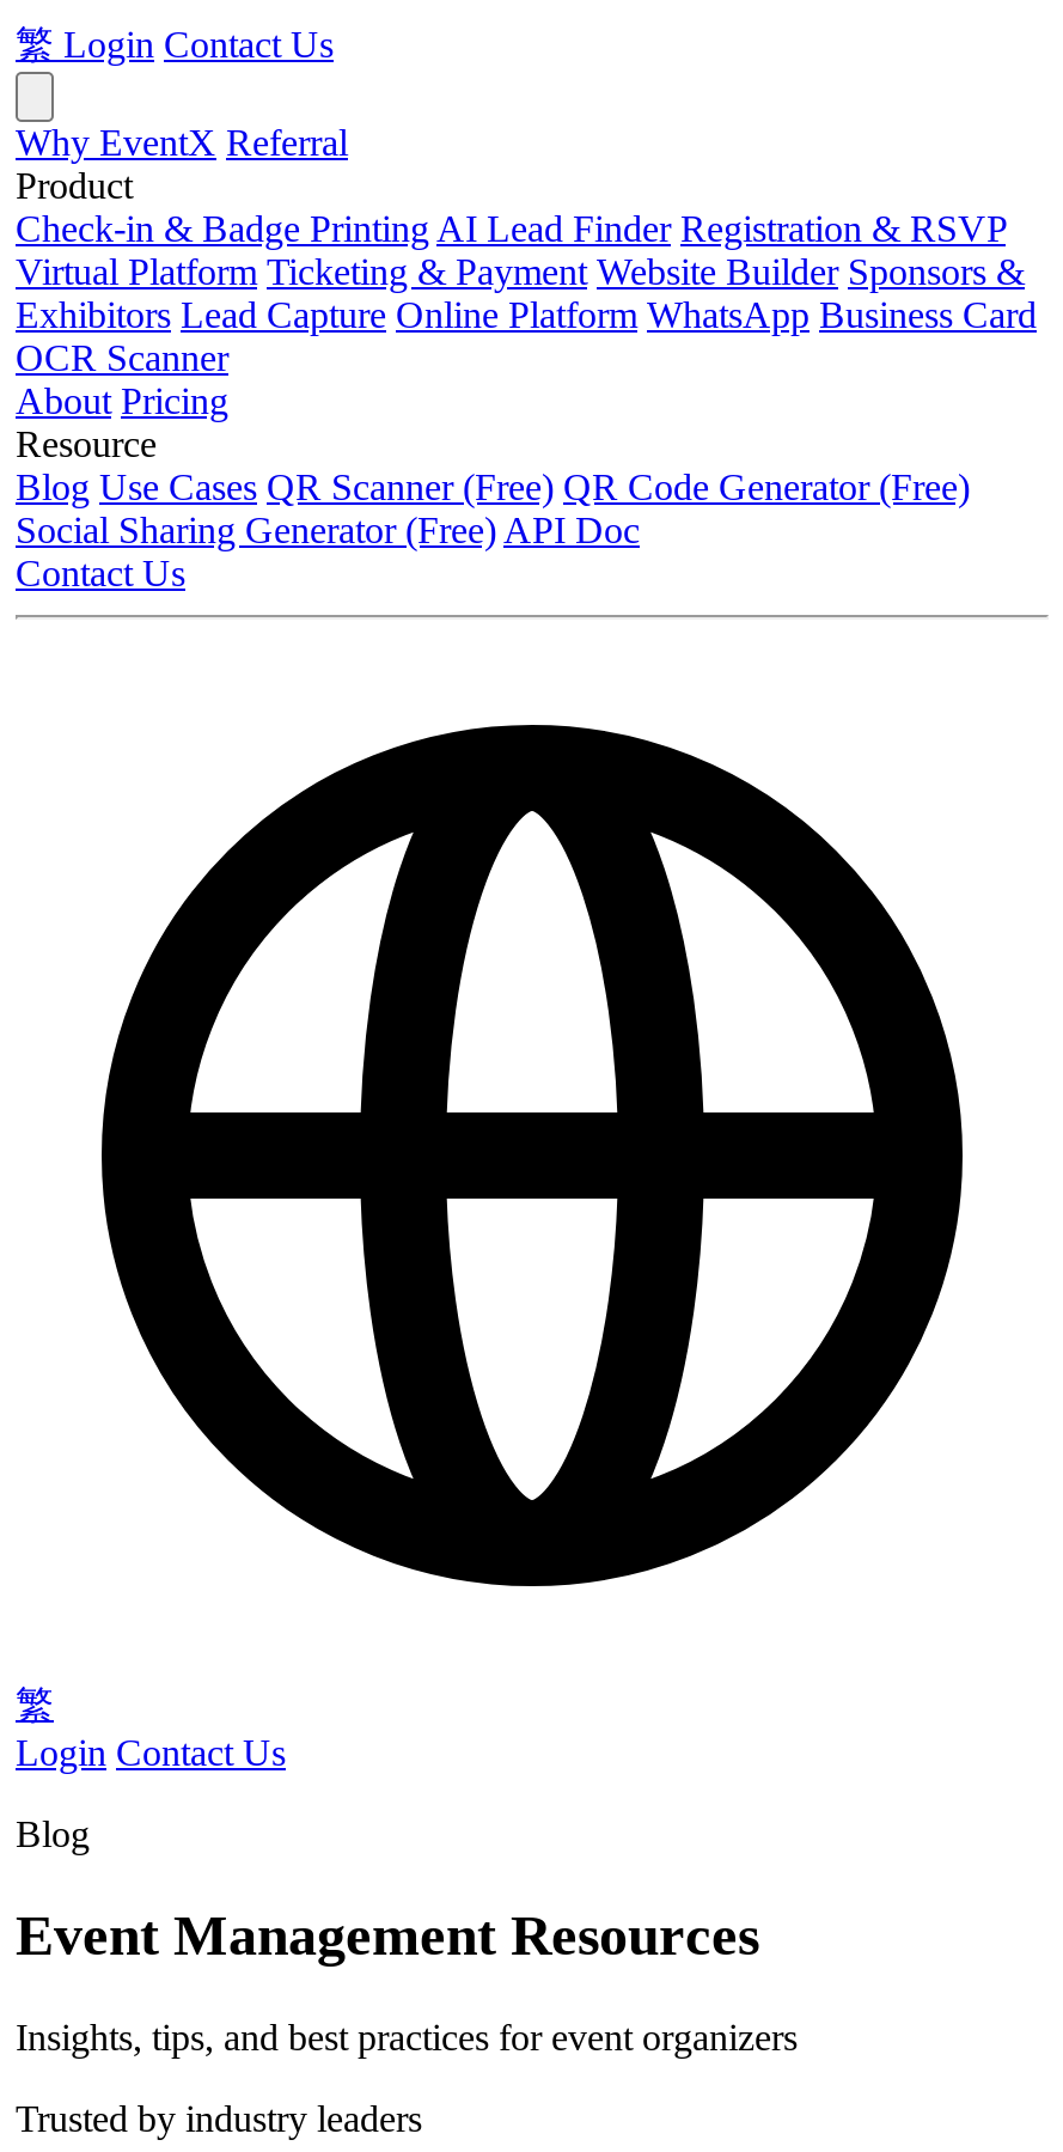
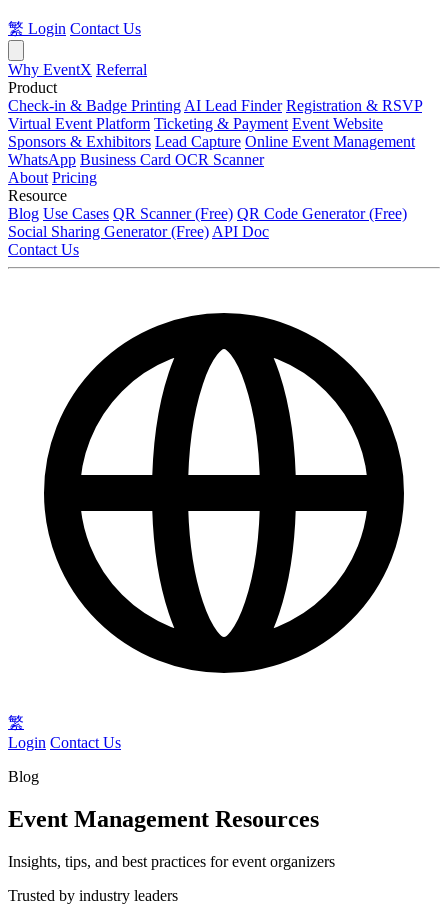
- Virtual Platform Ticketing & Payment Website Builder Sponsors &
- Exhibitors Lead Capture Online Platform WhatsApp Business Card
- OCR Scanner
+ Virtual Event Platform Ticketing & Payment Event Website
+ Sponsors & Exhibitors Lead Capture Online Event Management
+ WhatsApp Business Card OCR Scanner
